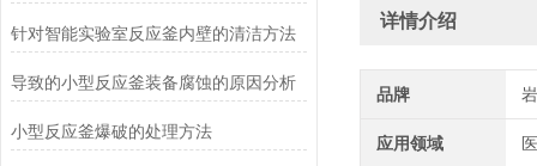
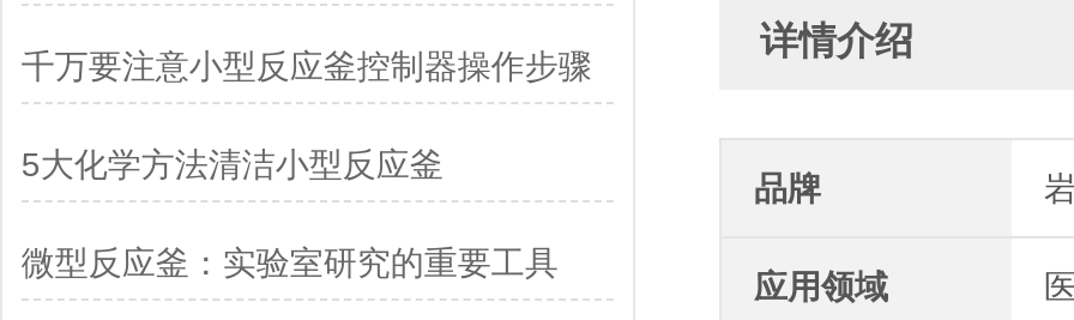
- 针对智能实验室反应釜内壁的清洁方法
+ 千万要注意小型反应釜控制器操作步骤

- 导致的小型反应釜装备腐蚀的原因分析
+ 5大化学方法清洁小型反应釜

- 小型反应釜爆破的处理方法
+ 微型反应釜：实验室研究的重要工具
